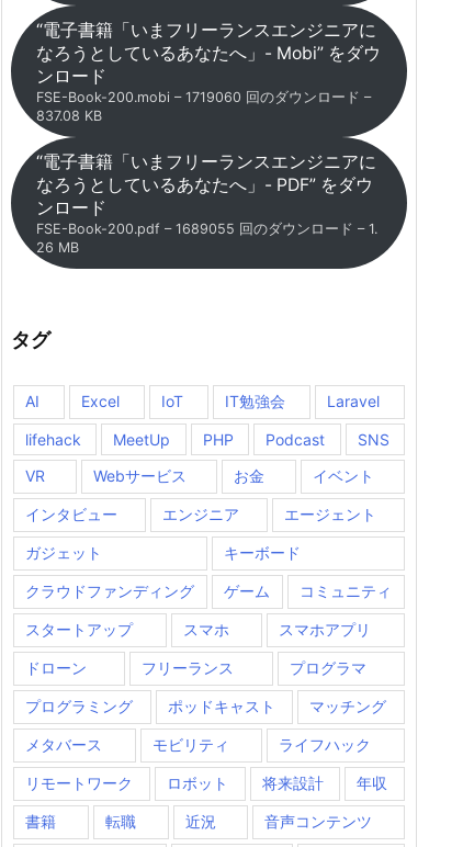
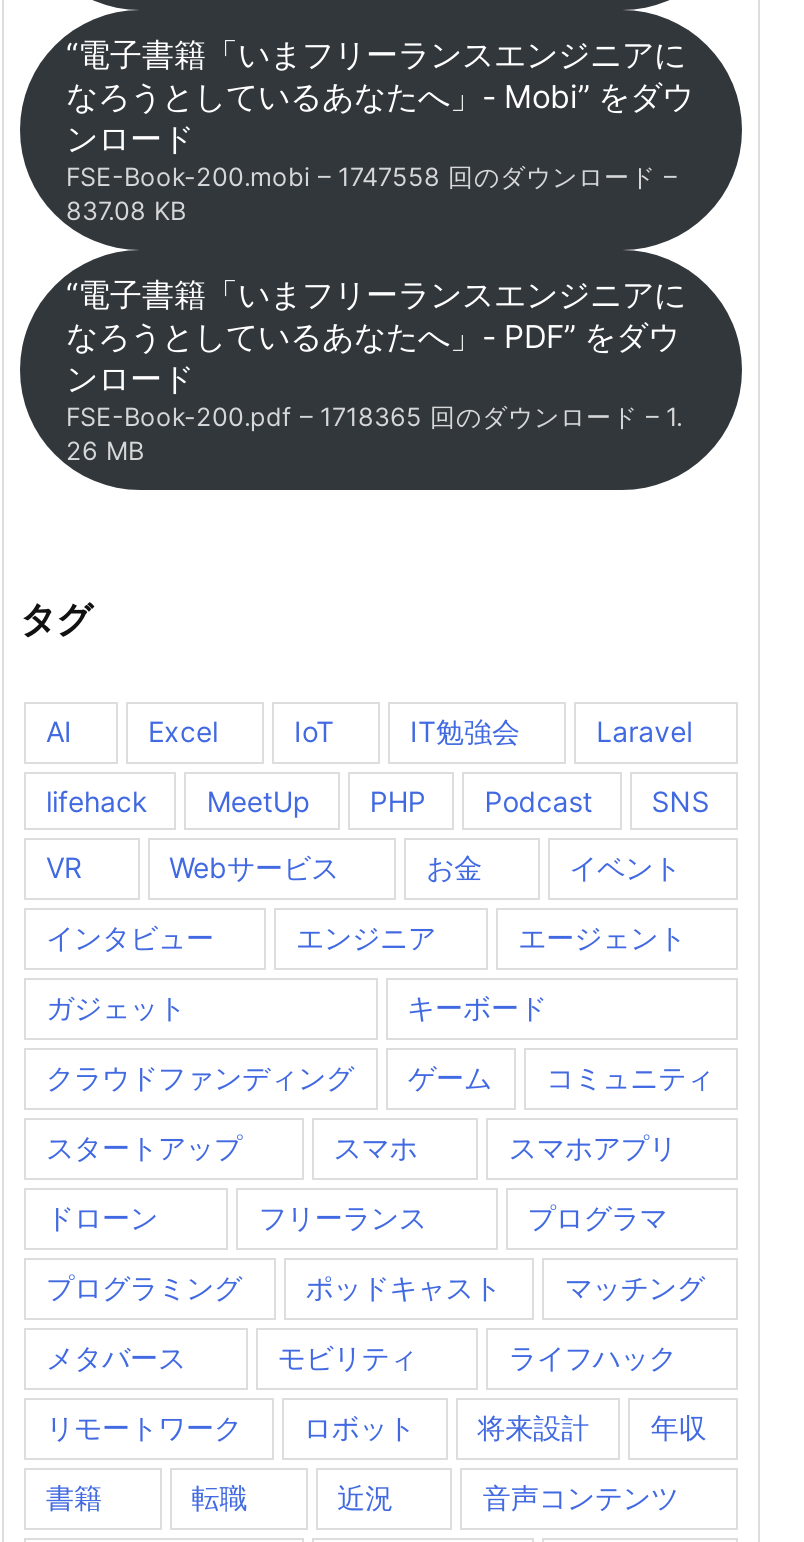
- FSE-Book-200.mobi – 1719060 回のダウンロード –
+ FSE-Book-200.mobi – 1747558 回のダウンロード –

- FSE-Book-200.pdf – 1689055 回のダウンロード – 1.
+ FSE-Book-200.pdf – 1718365 回のダウンロード – 1.
